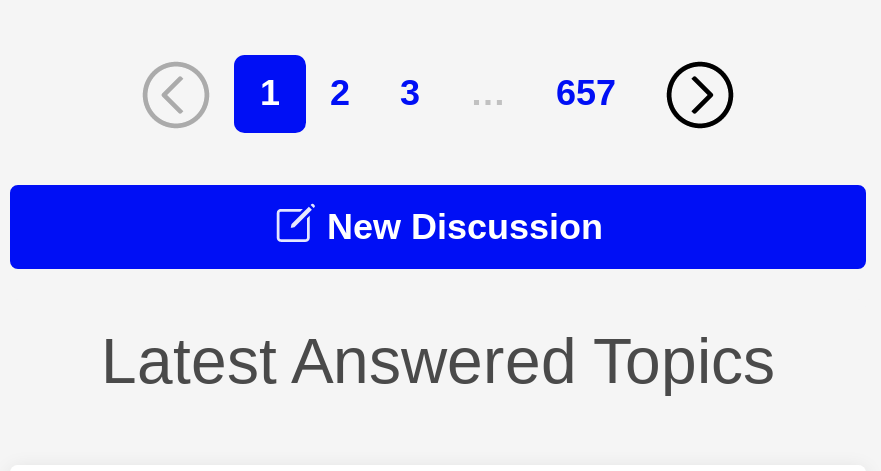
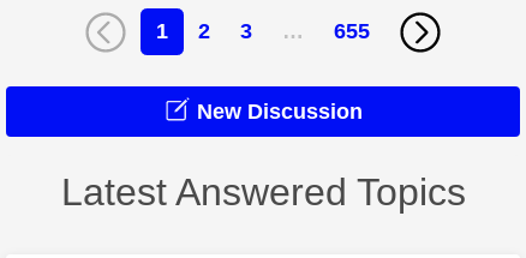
- 657
+ 655
